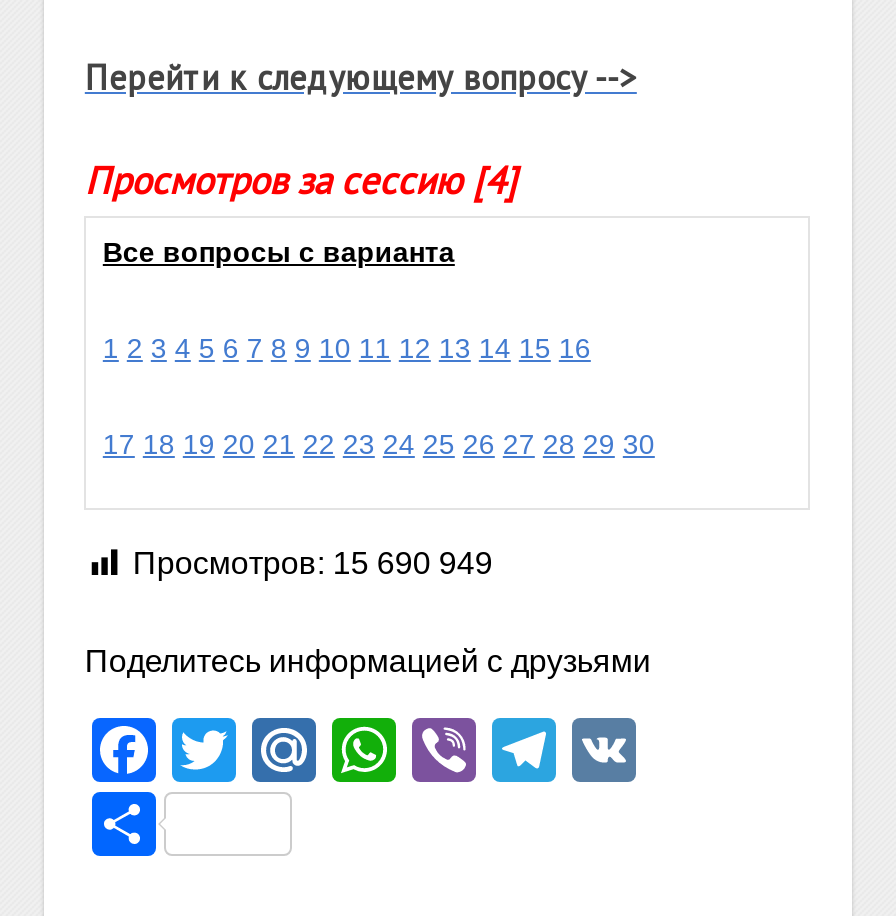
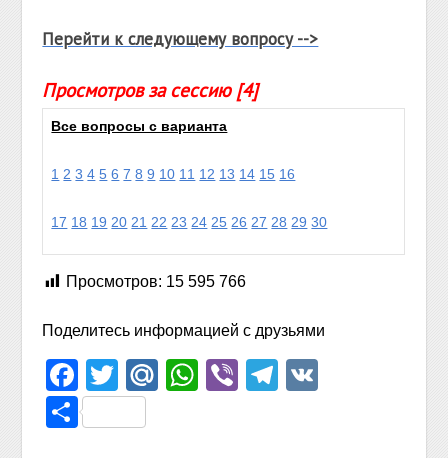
- Просмотров: 15 690 949
+ Просмотров: 15 595 766
